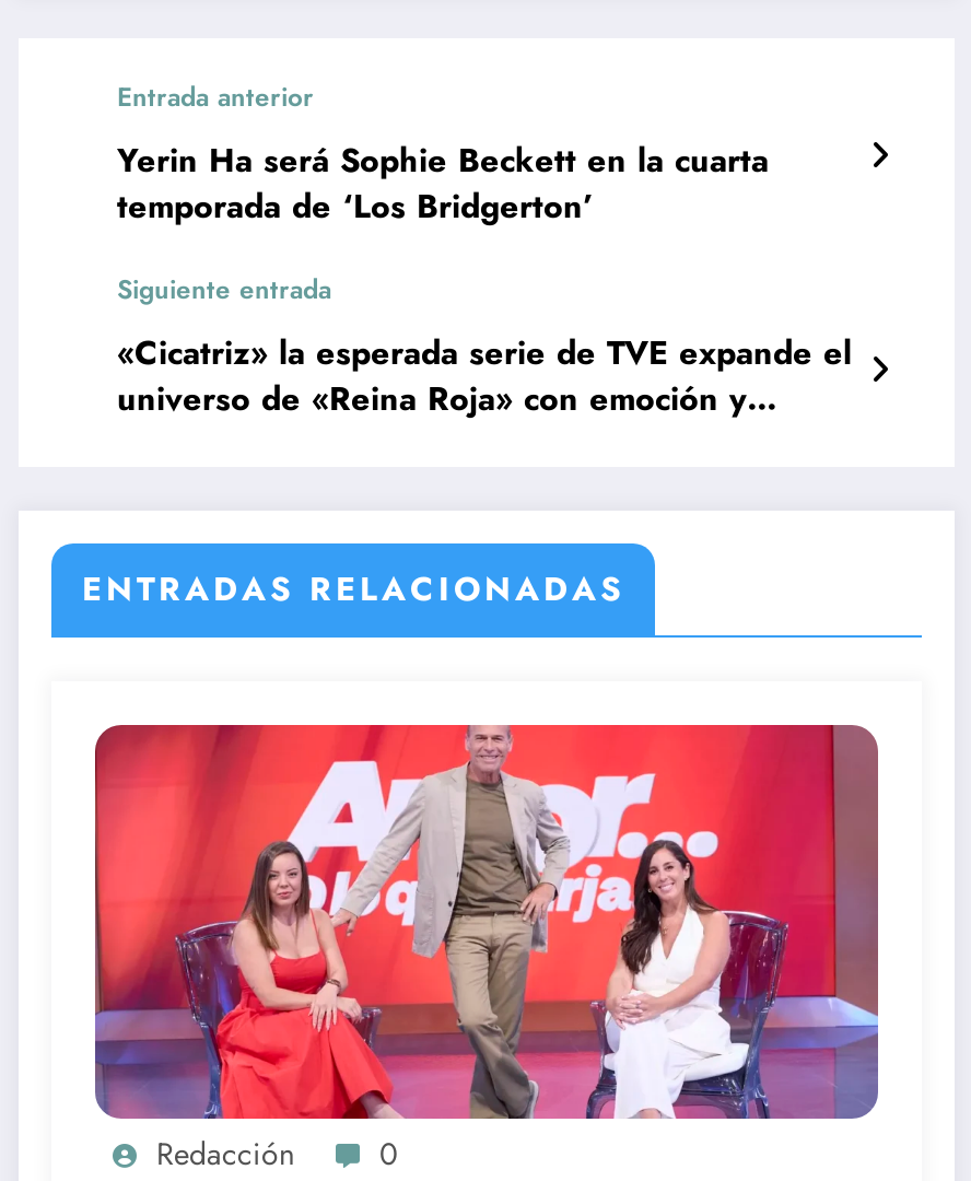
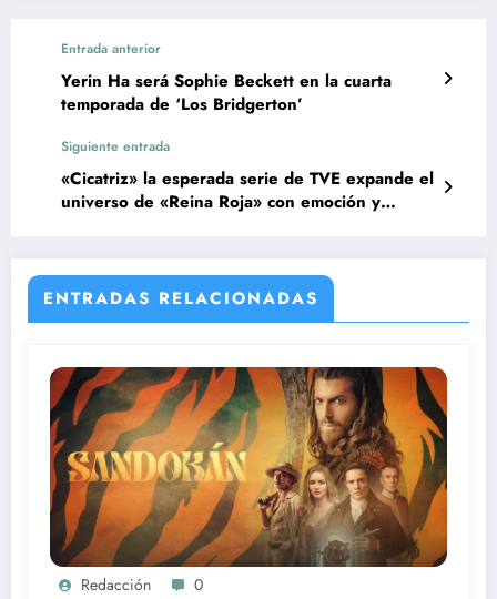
- [image]
+ [image]
